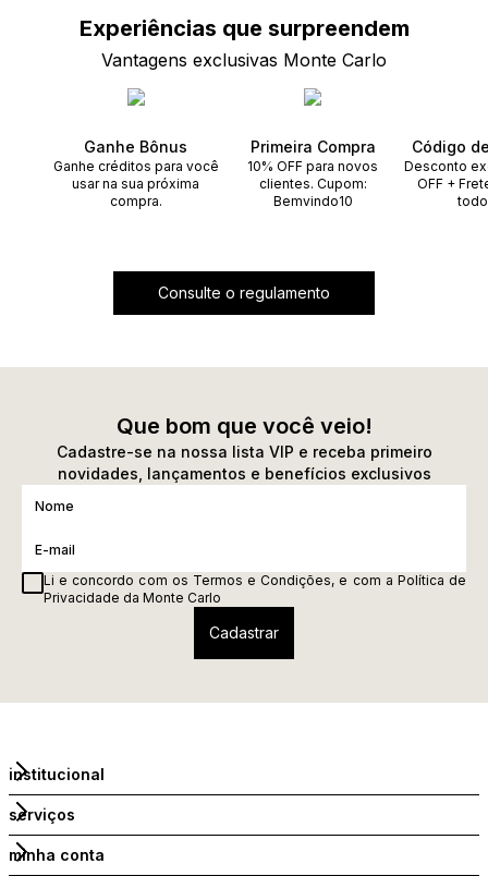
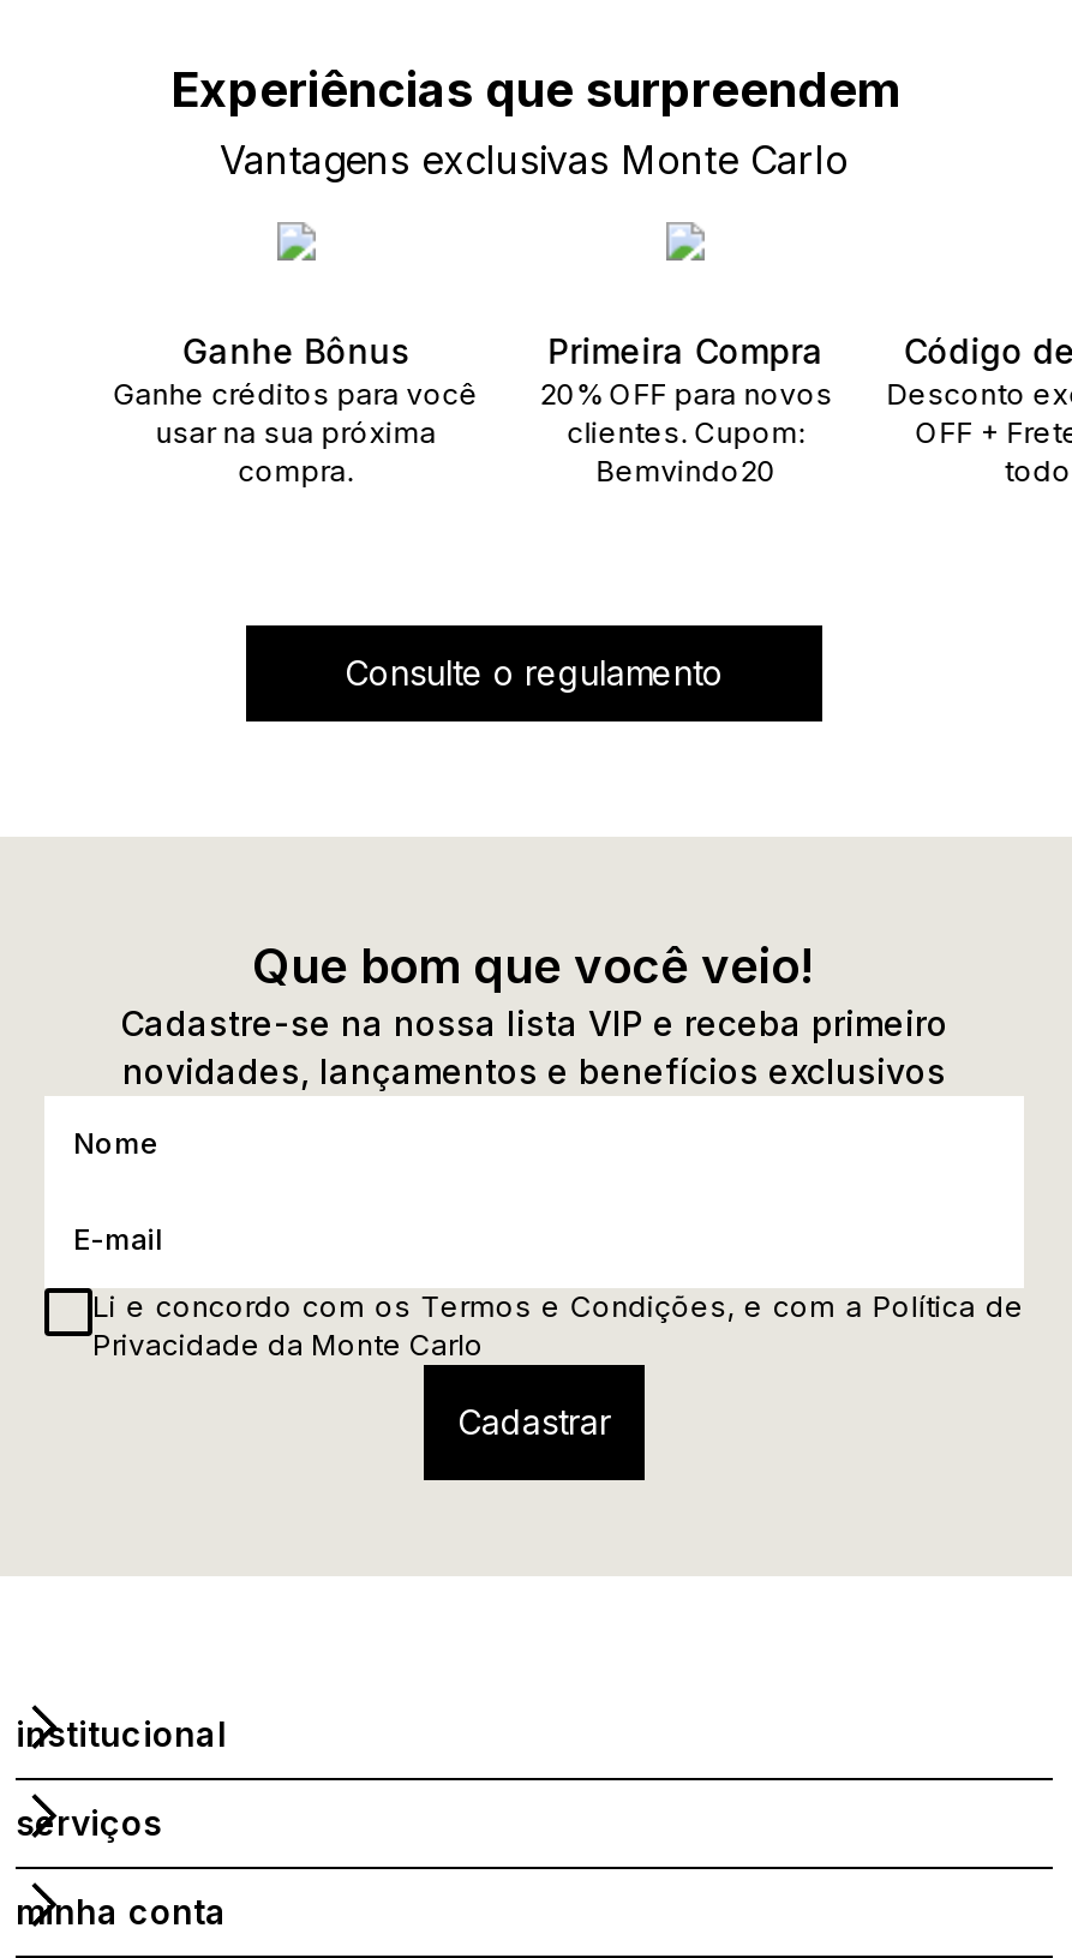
- 10% OFF para novos
+ 20% OFF para novos

- Bemvindo10
+ Bemvindo20
